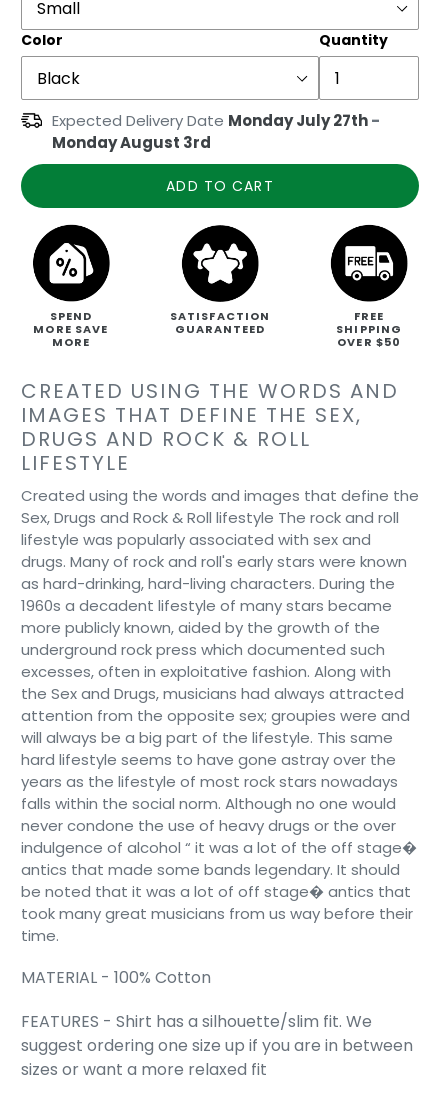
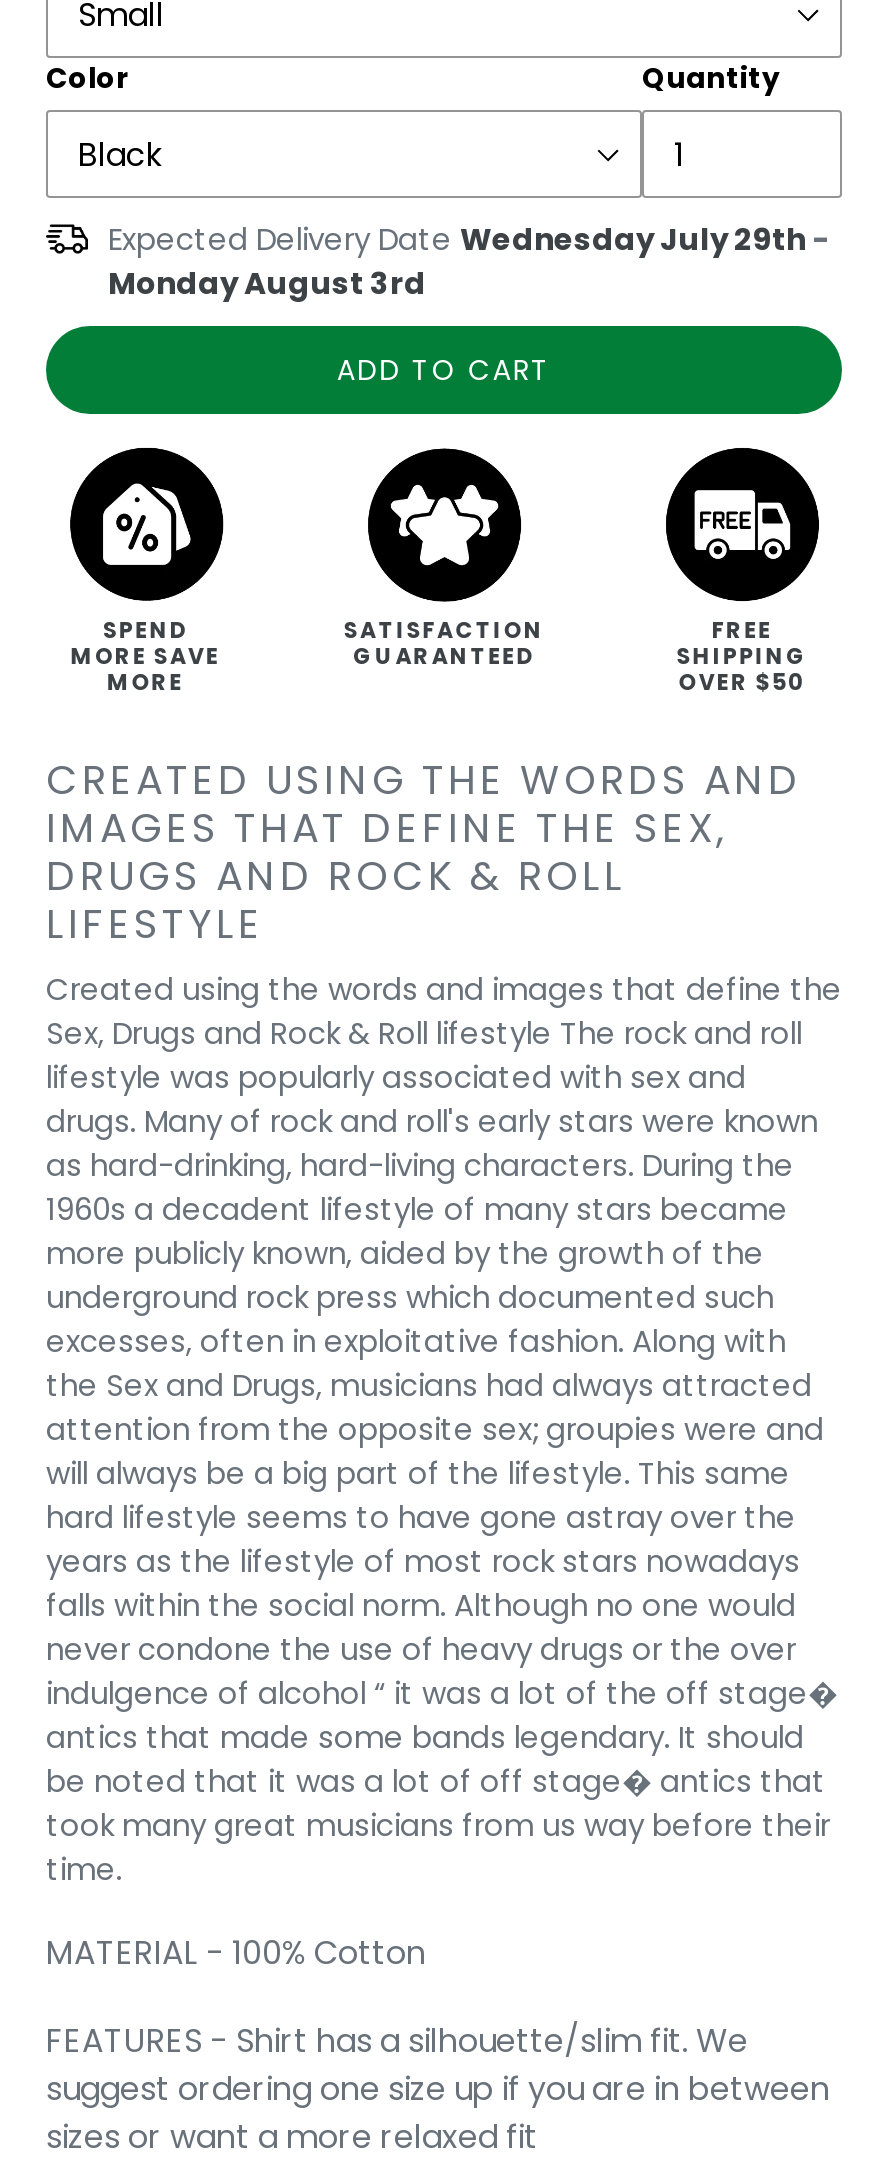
- Expected Delivery Date Monday July 27th -
+ Expected Delivery Date Wednesday July 29th -
